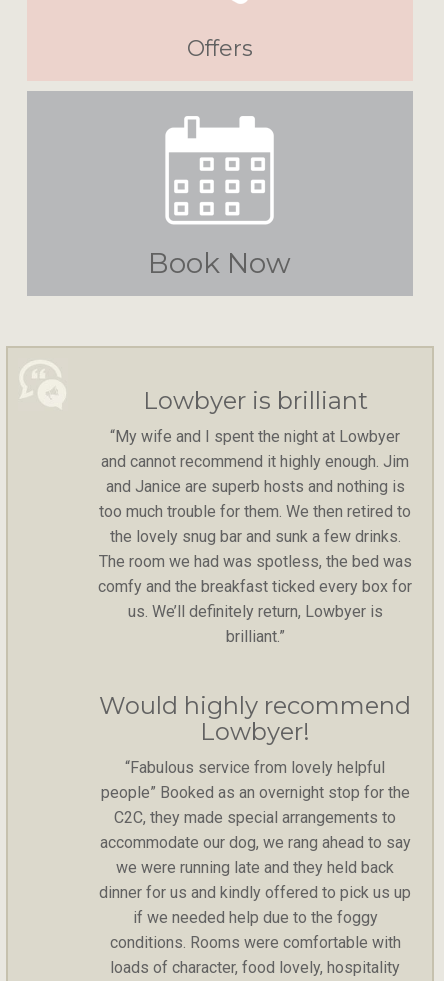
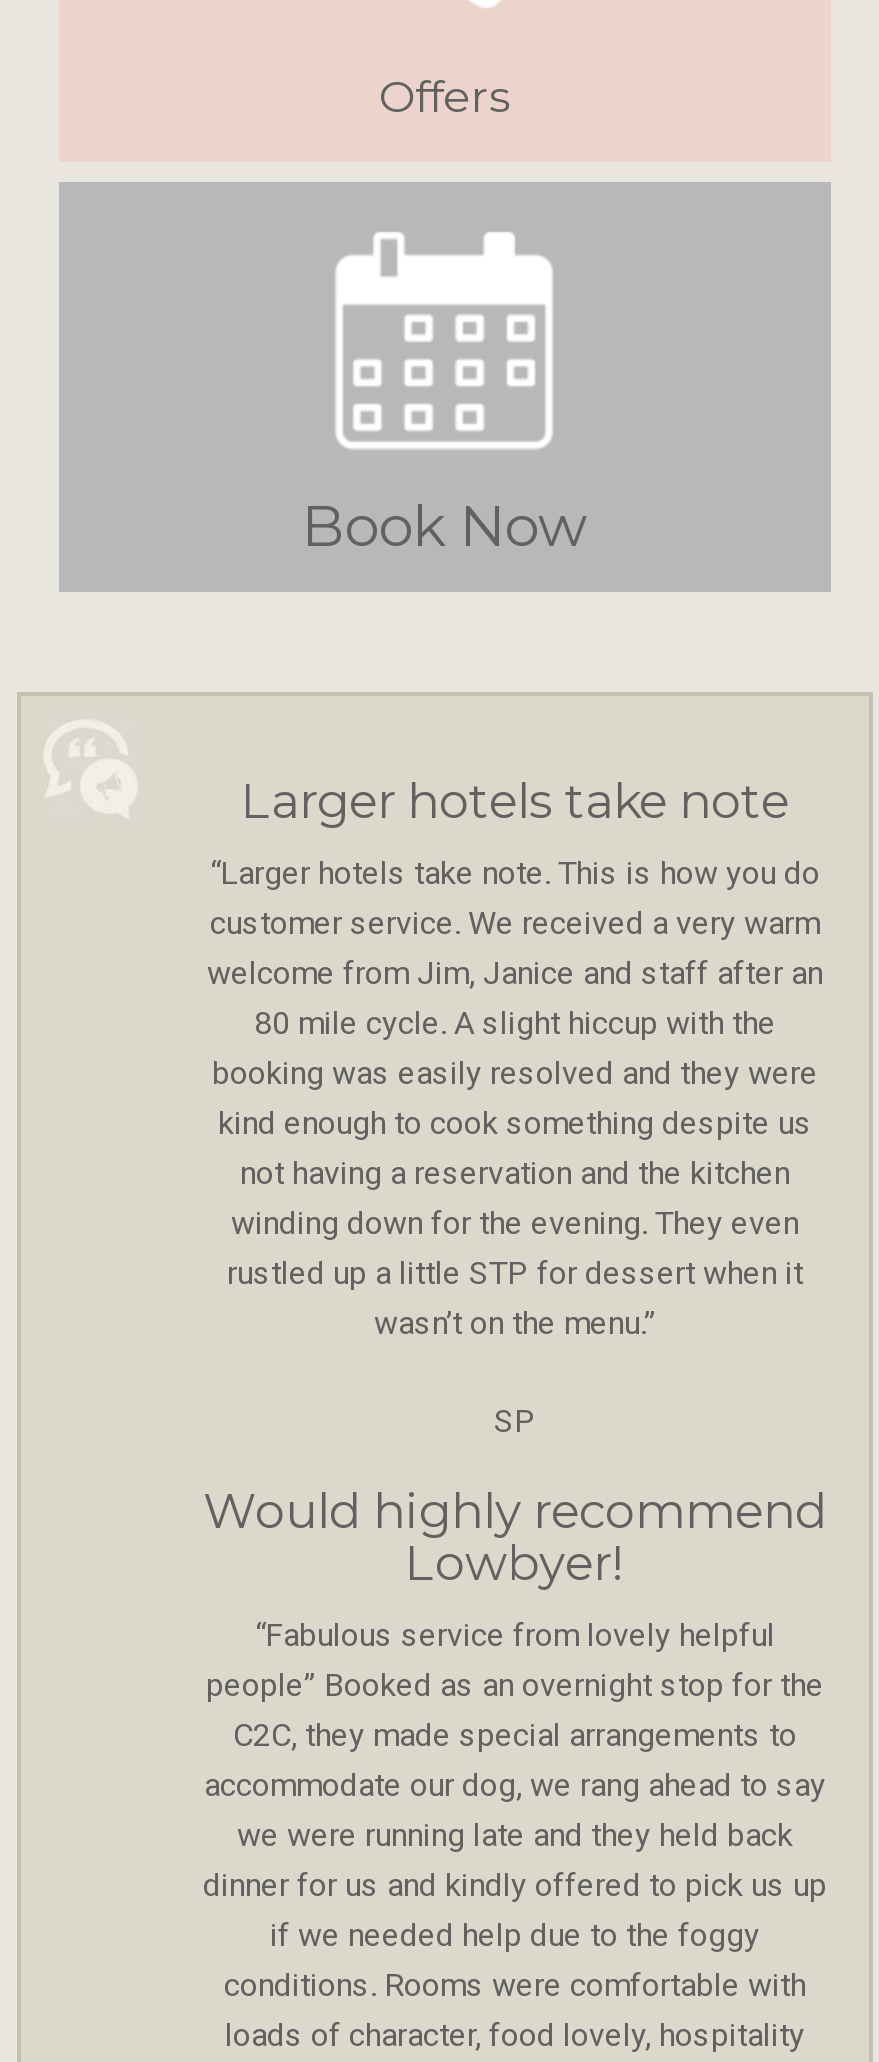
- Lowbyer is brilliant
- “My wife and I spent the night at Lowbyer
- and cannot recommend it highly enough. Jim
- and Janice are superb hosts and nothing is
- too much trouble for them. We then retired to
- the lovely snug bar and sunk a few drinks.
- The room we had was spotless, the bed was
- comfy and the breakfast ticked every box for
- us. We’ll definitely return, Lowbyer is
- brilliant.”
+ Larger hotels take note
+ “Larger hotels take note. This is how you do
+ customer service. We received a very warm
+ welcome from Jim, Janice and staff after an
+ 80 mile cycle. A slight hiccup with the
+ booking was easily resolved and they were
+ kind enough to cook something despite us
+ not having a reservation and the kitchen
+ winding down for the evening. They even
+ rustled up a little STP for dessert when it
+ wasn’t on the menu.”
+ SP
